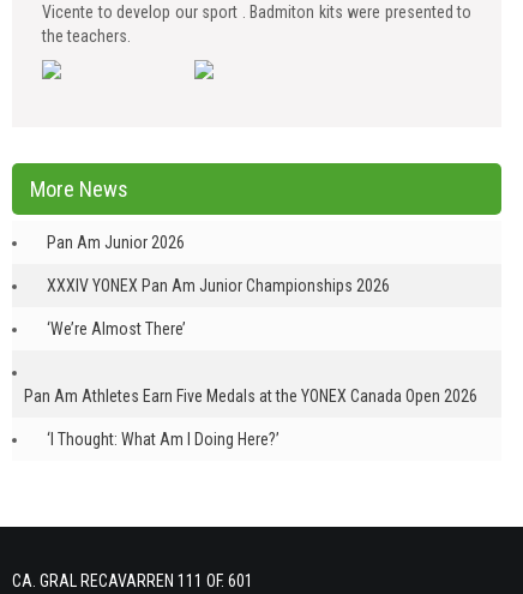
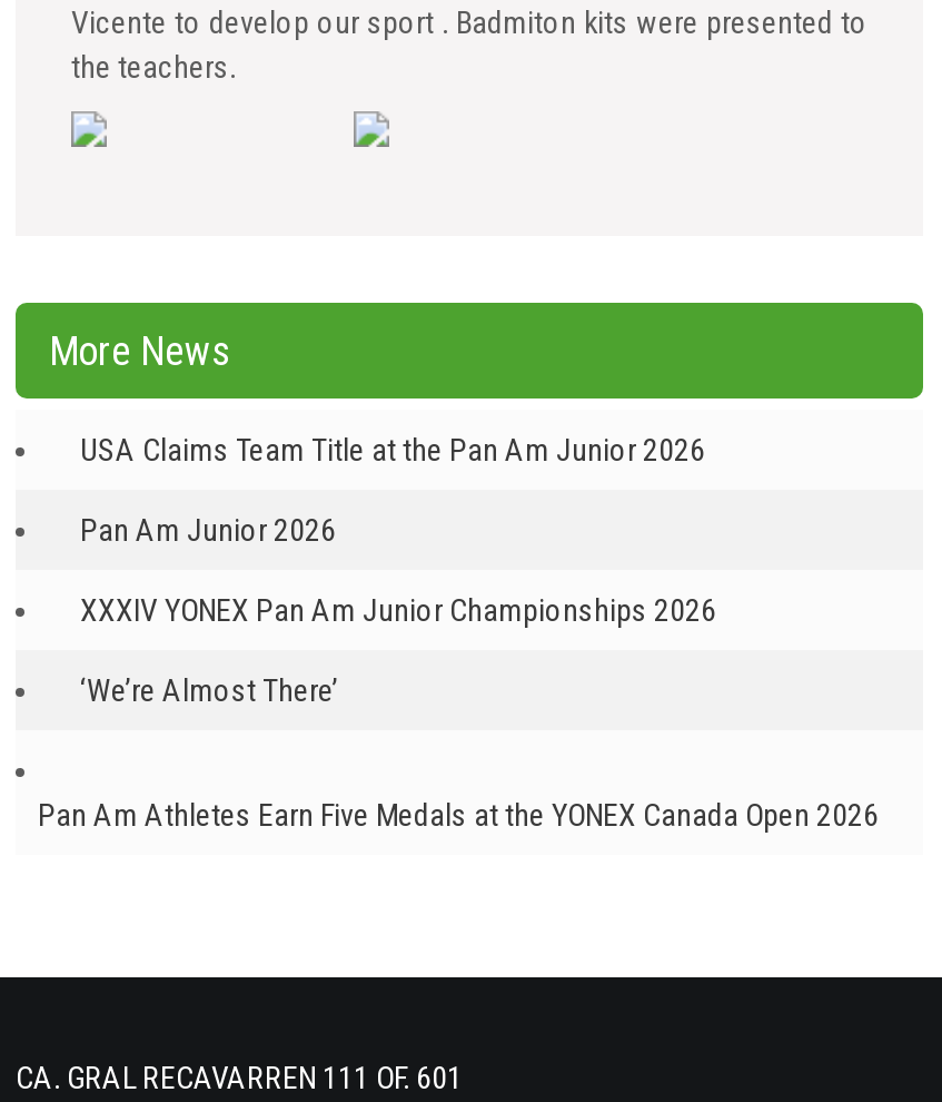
+ USA Claims Team Title at the Pan Am Junior 2026

moved down: Pan Am Junior 2026 | XXXIV YONEX Pan Am Junior Championships 2026 | ‘We’re Almost There’ | Pan Am Athletes Earn Five Medals at the YONEX Canada Open 2026

- ‘I Thought: What Am I Doing Here?’
